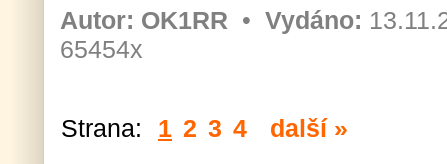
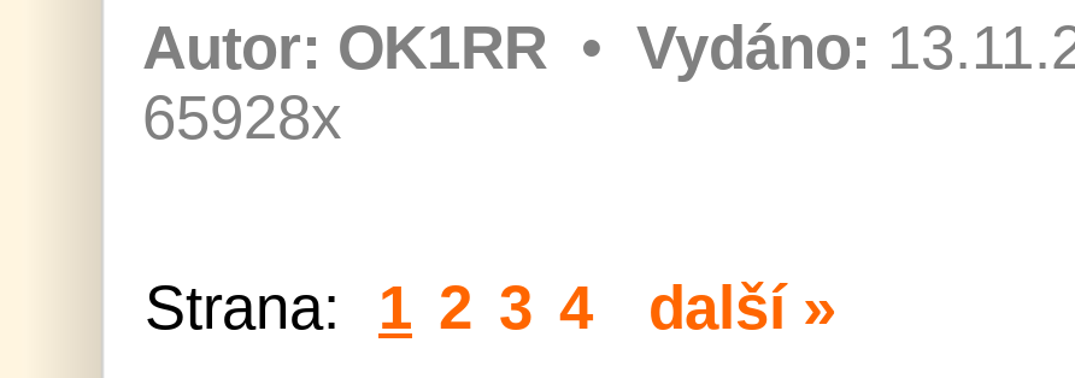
- 65454x
+ 65928x
